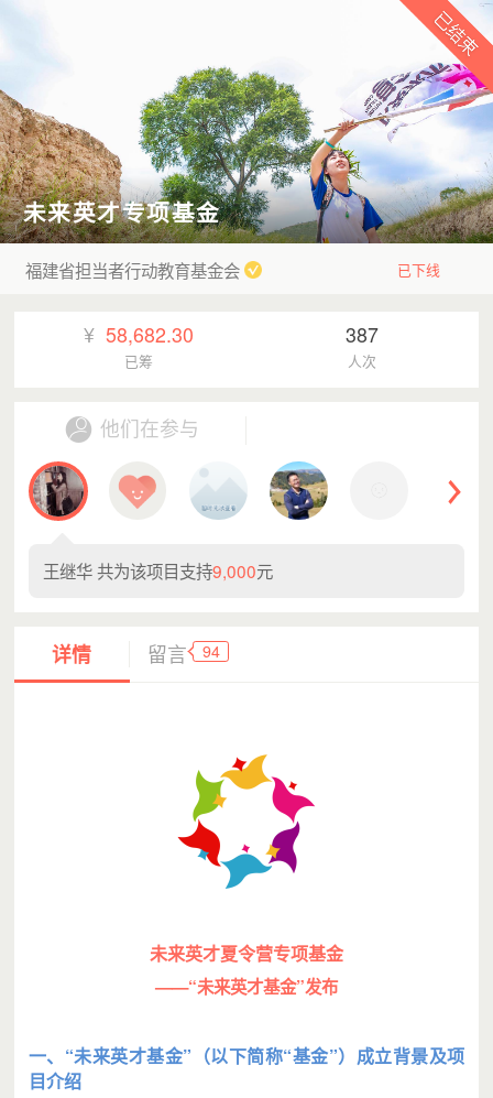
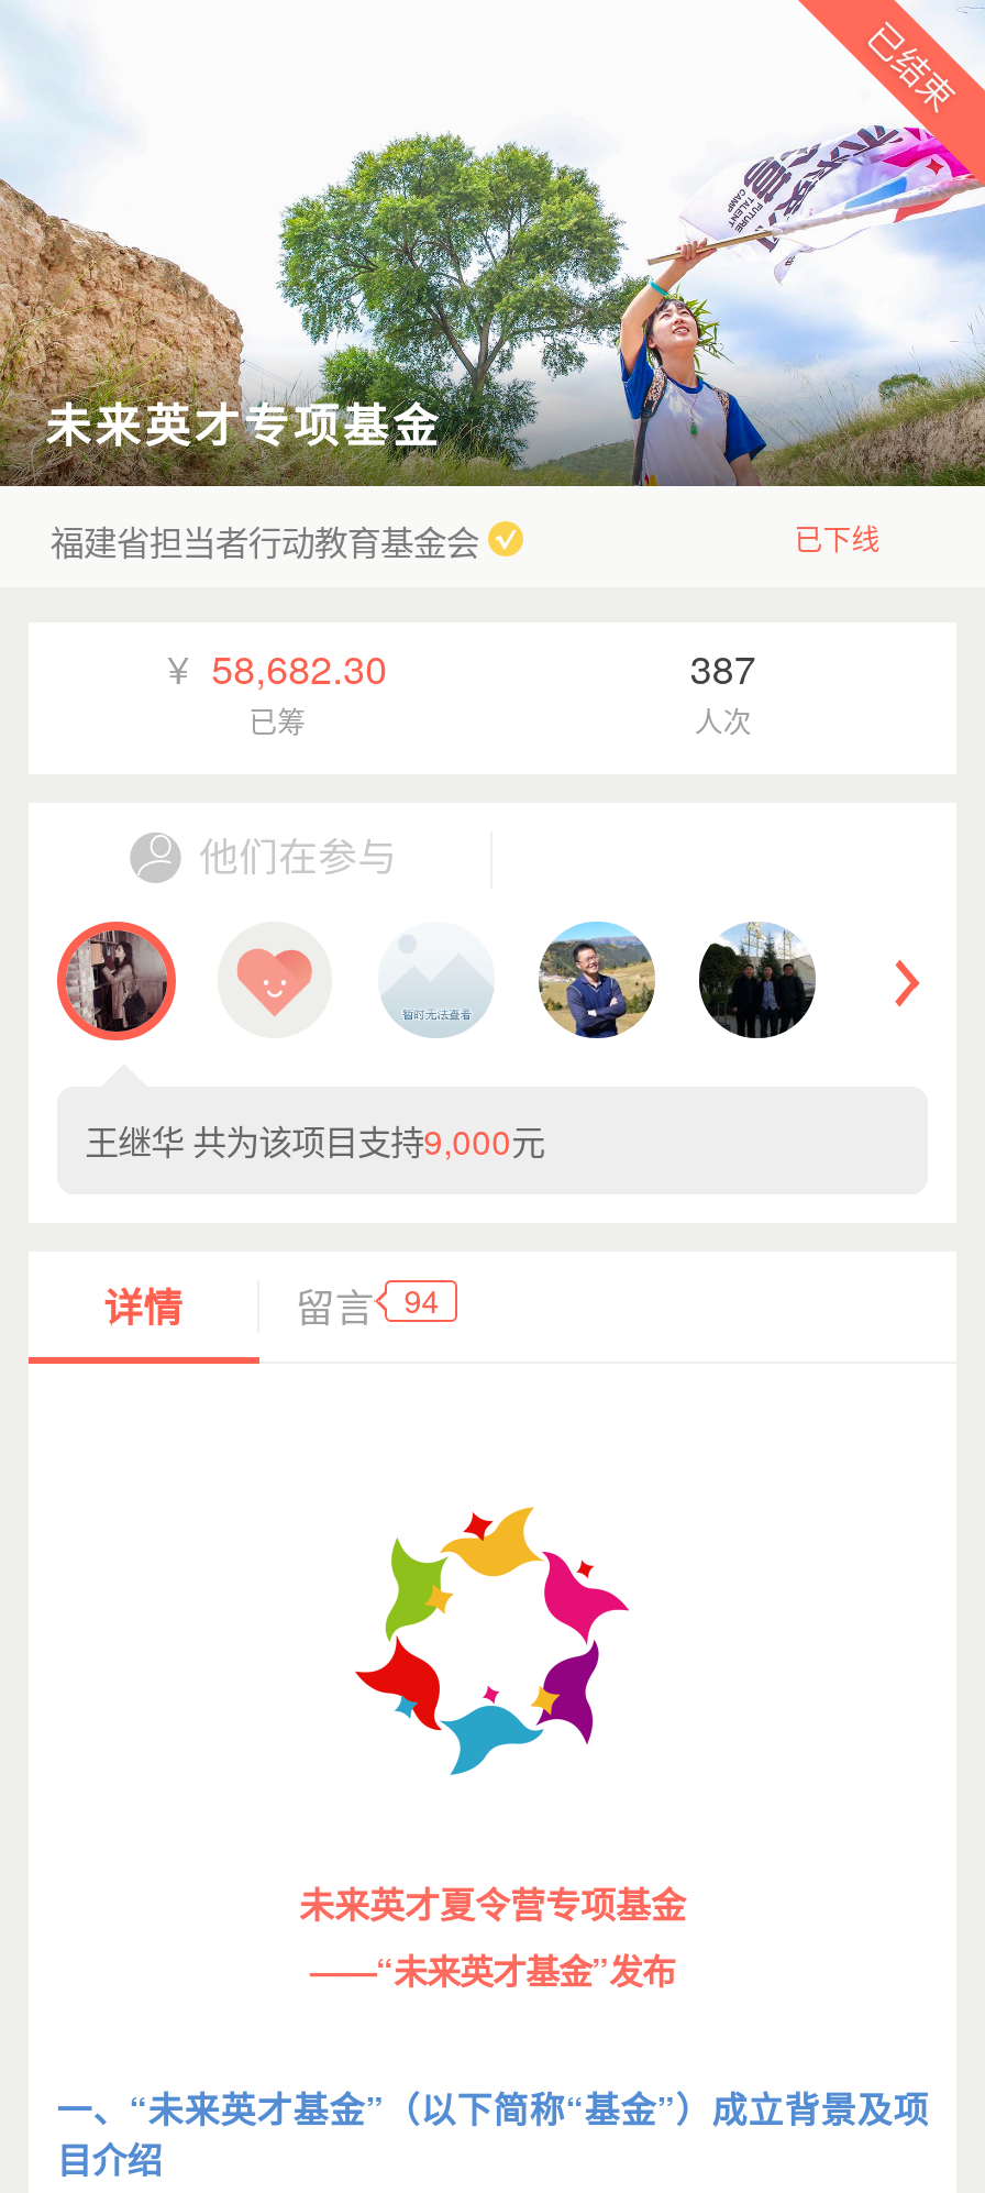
+ [image]
